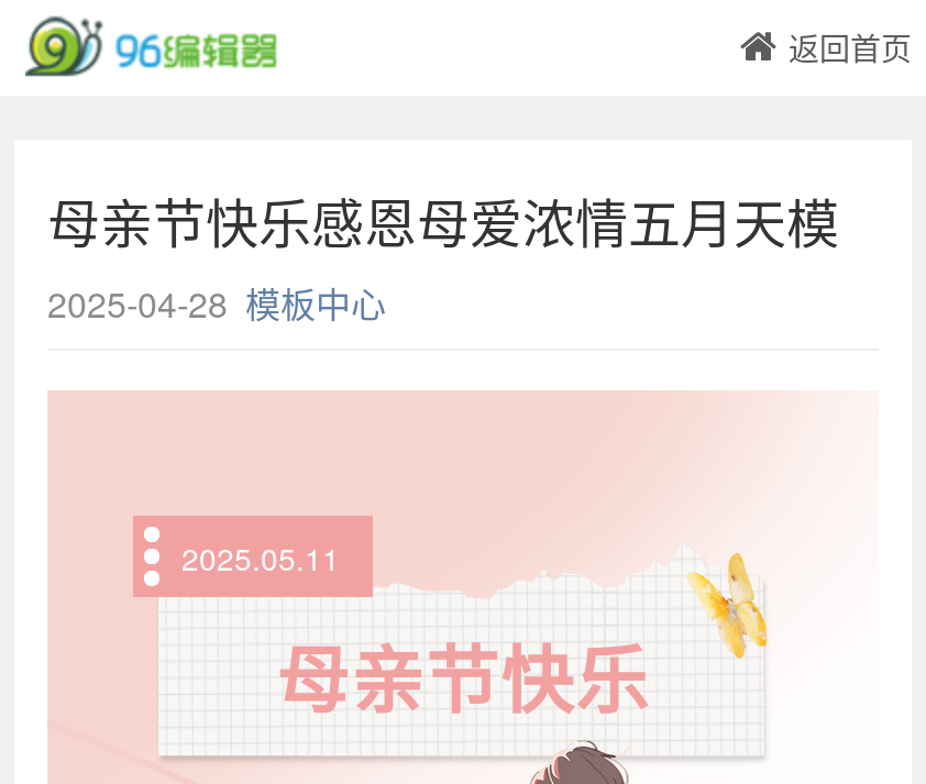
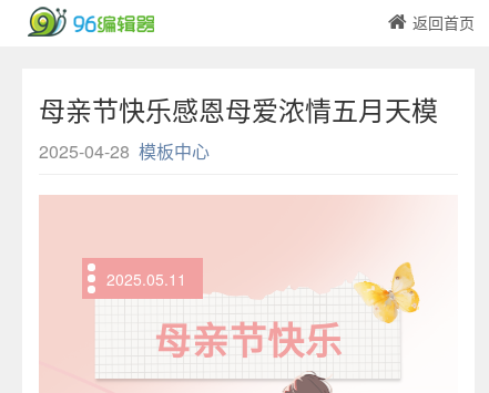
- [image]
+ [image]
